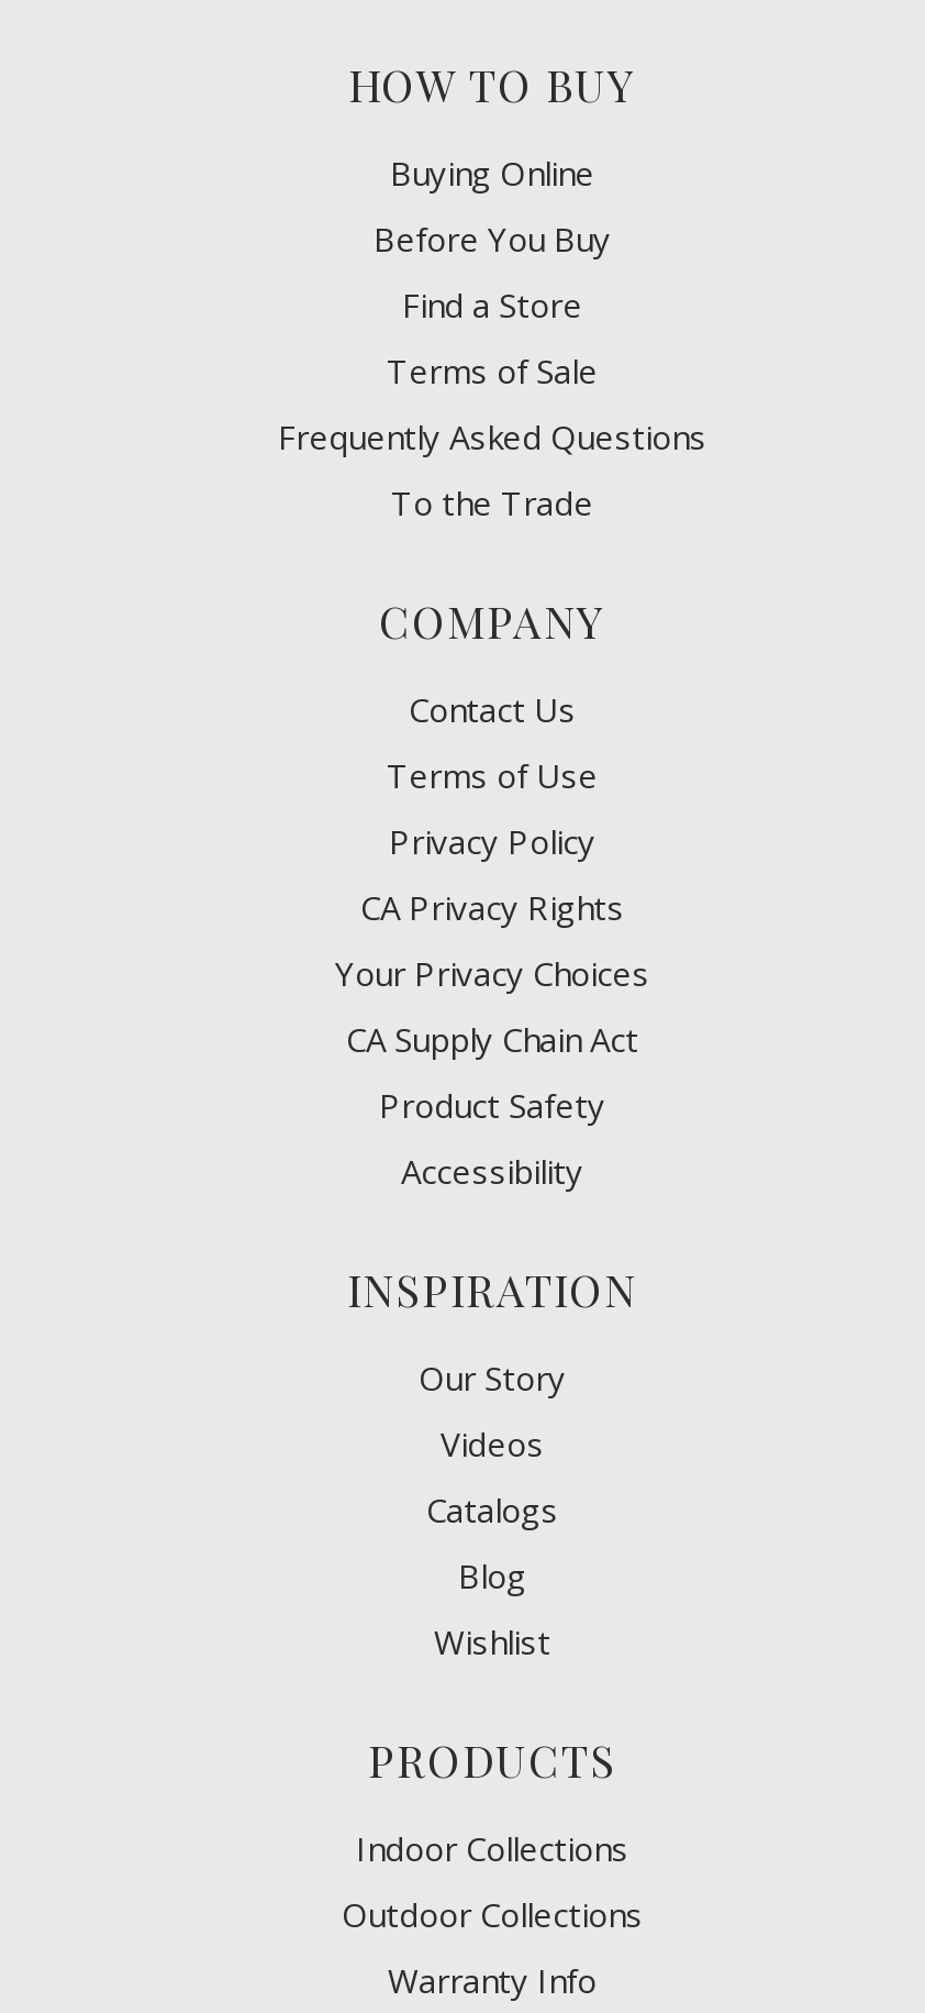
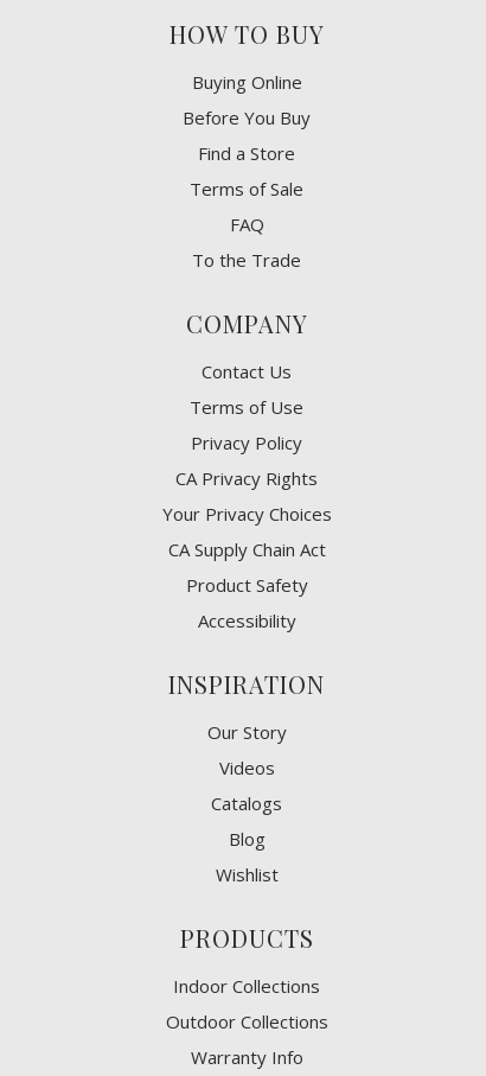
- Frequently Asked Questions
+ FAQ
